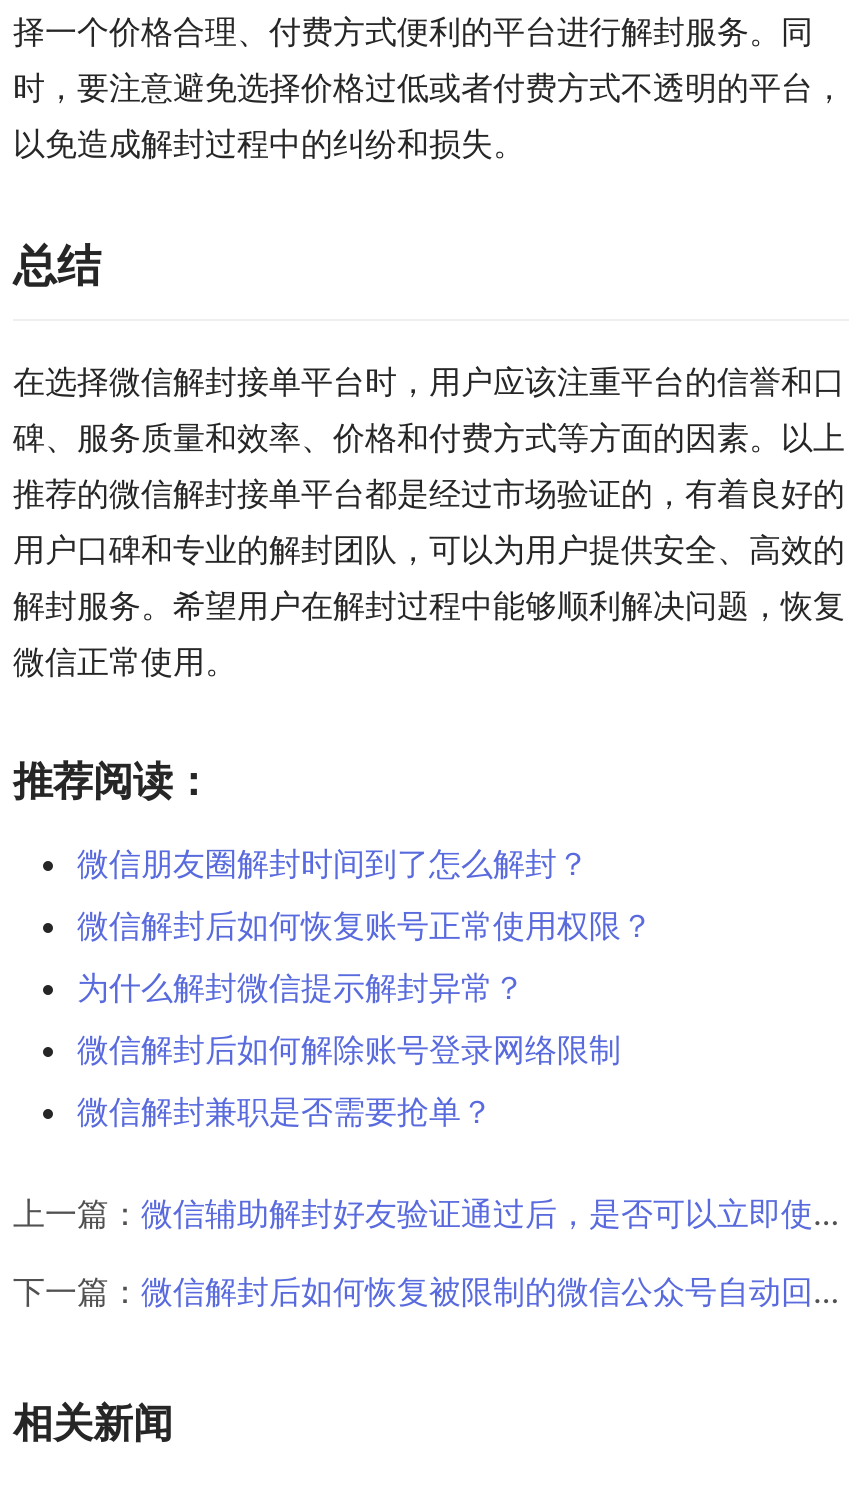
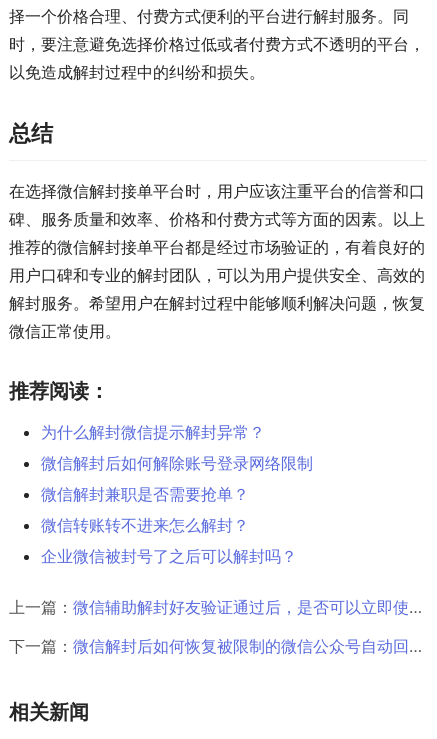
- 微信朋友圈解封时间到了怎么解封？
- 微信解封后如何恢复账号正常使用权限？

moved up: 为什么解封微信提示解封异常？ | 微信解封后如何解除账号登录网络限制 | 微信解封兼职是否需要抢单？

+ 微信转账转不进来怎么解封？
+ 企业微信被封号了之后可以解封吗？
